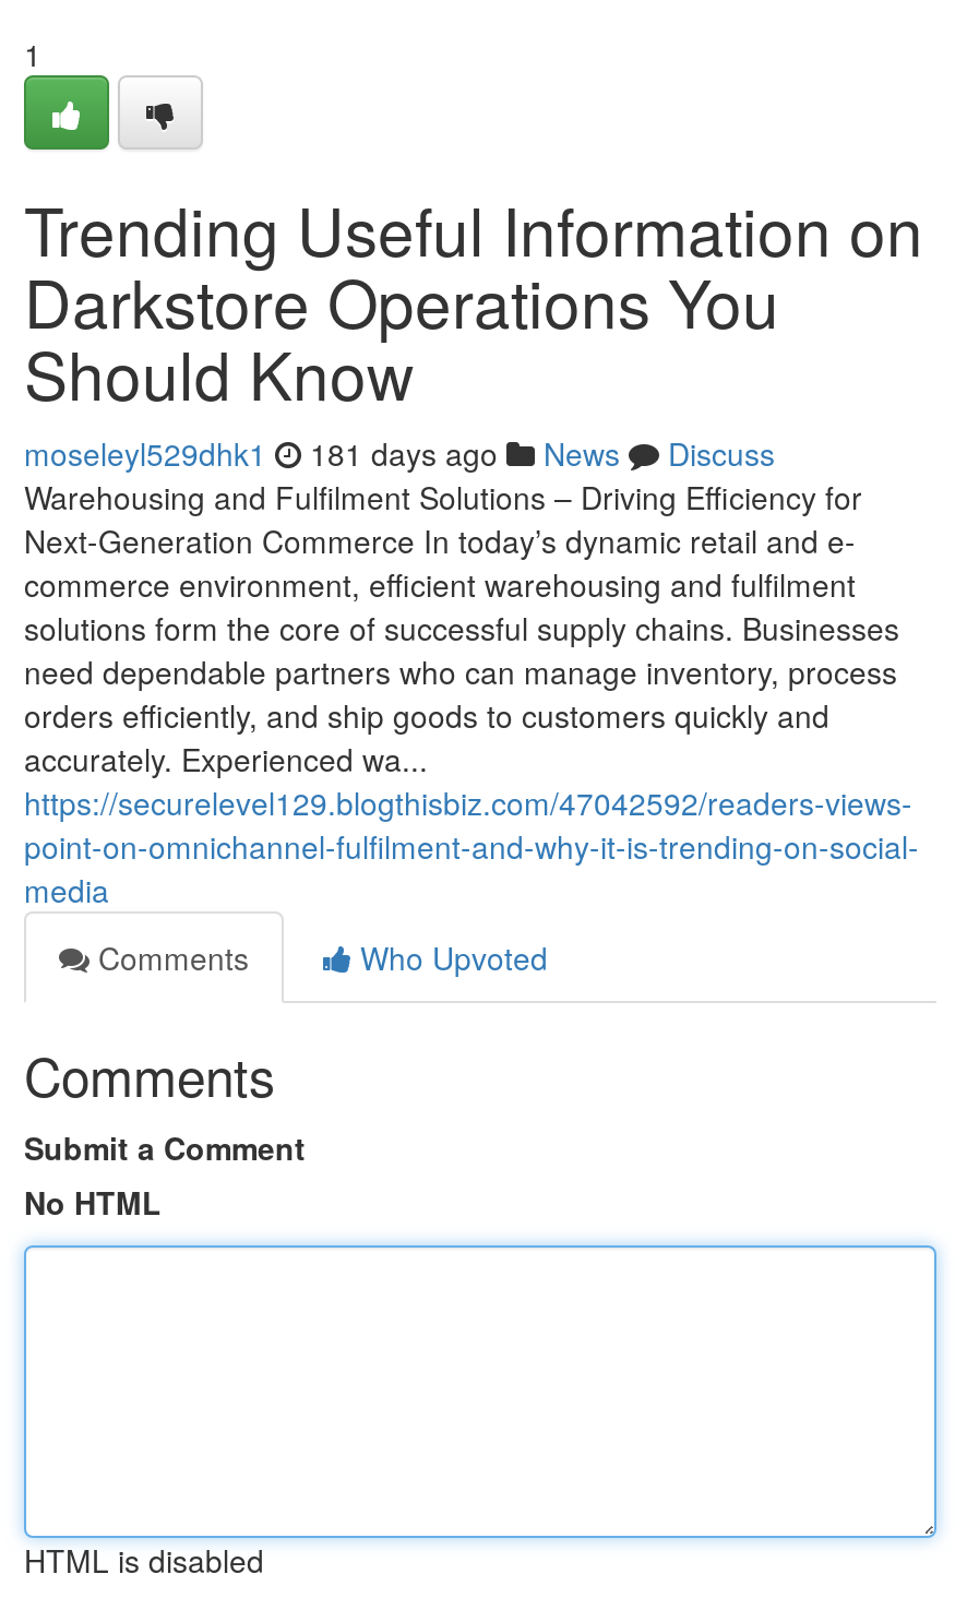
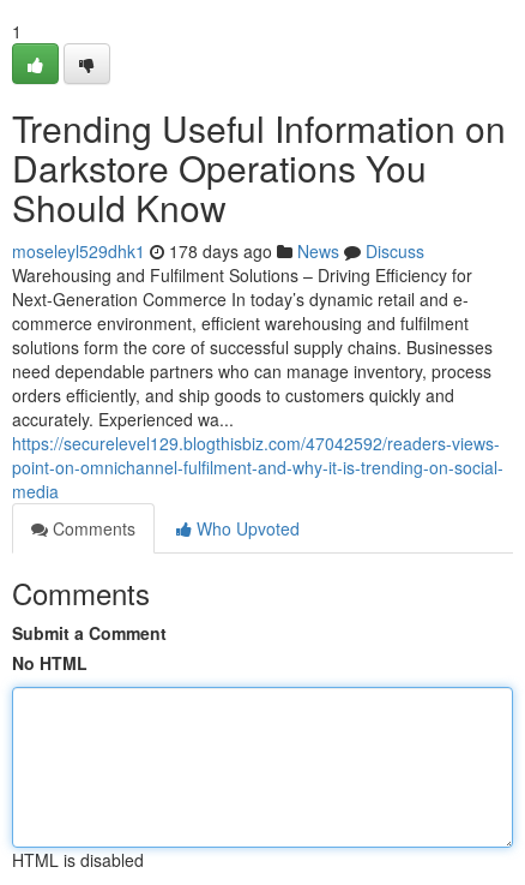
- moseleyl529dhk1 181 days ago News Discuss
+ moseleyl529dhk1 178 days ago News Discuss
